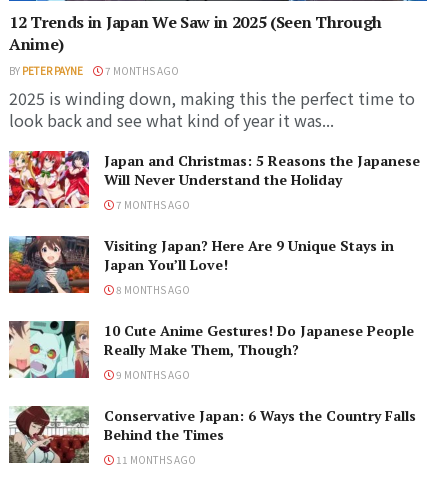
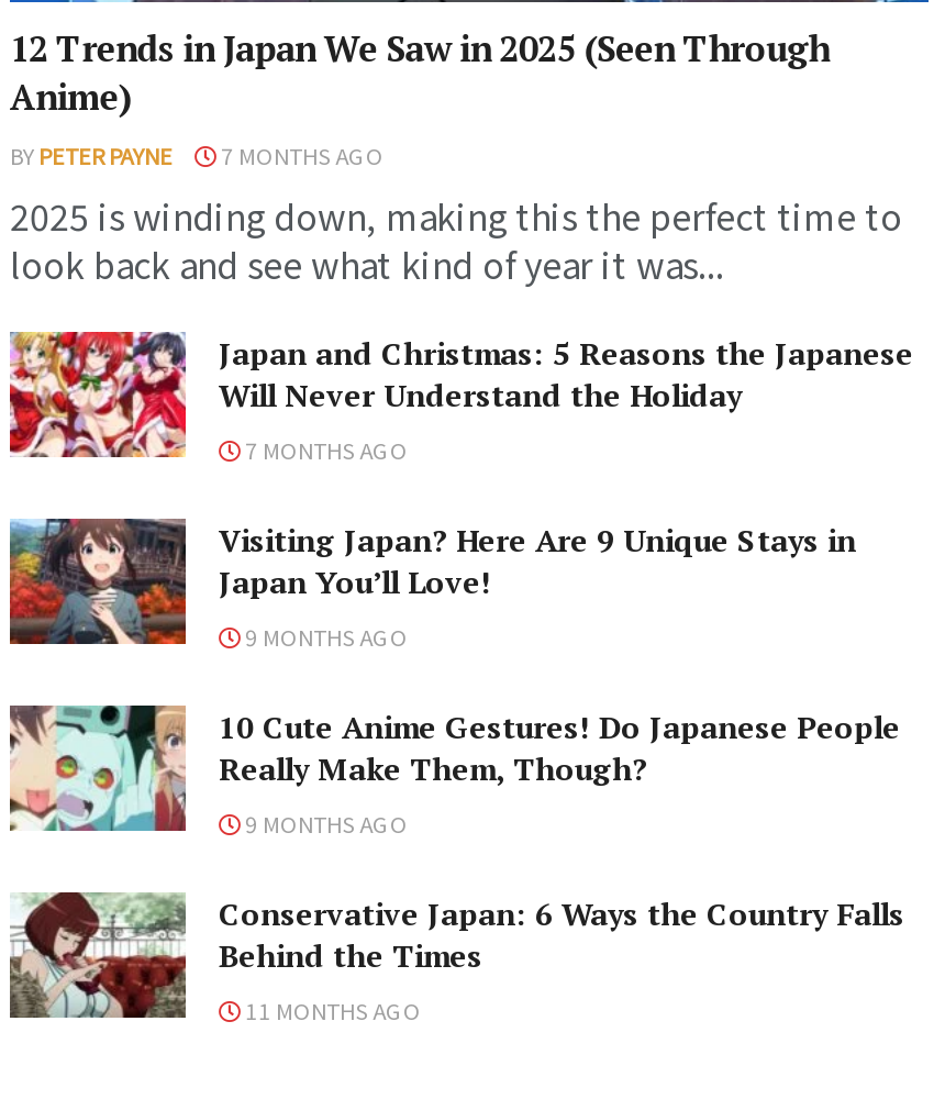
- 8 MONTHS AGO
+ 9 MONTHS AGO
